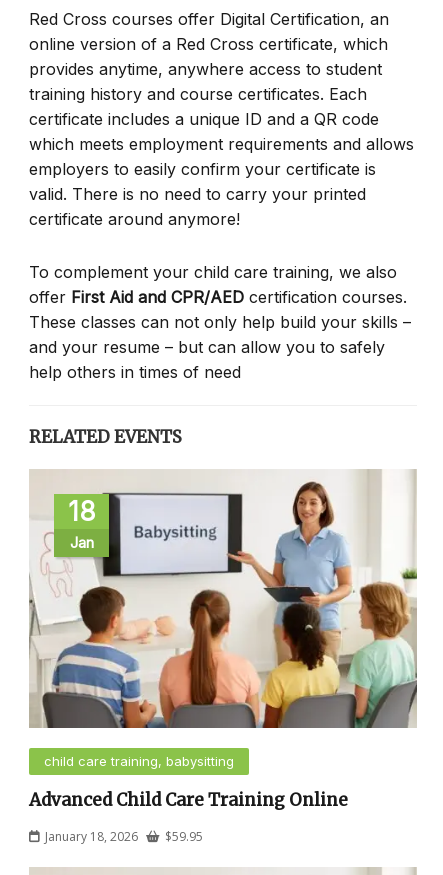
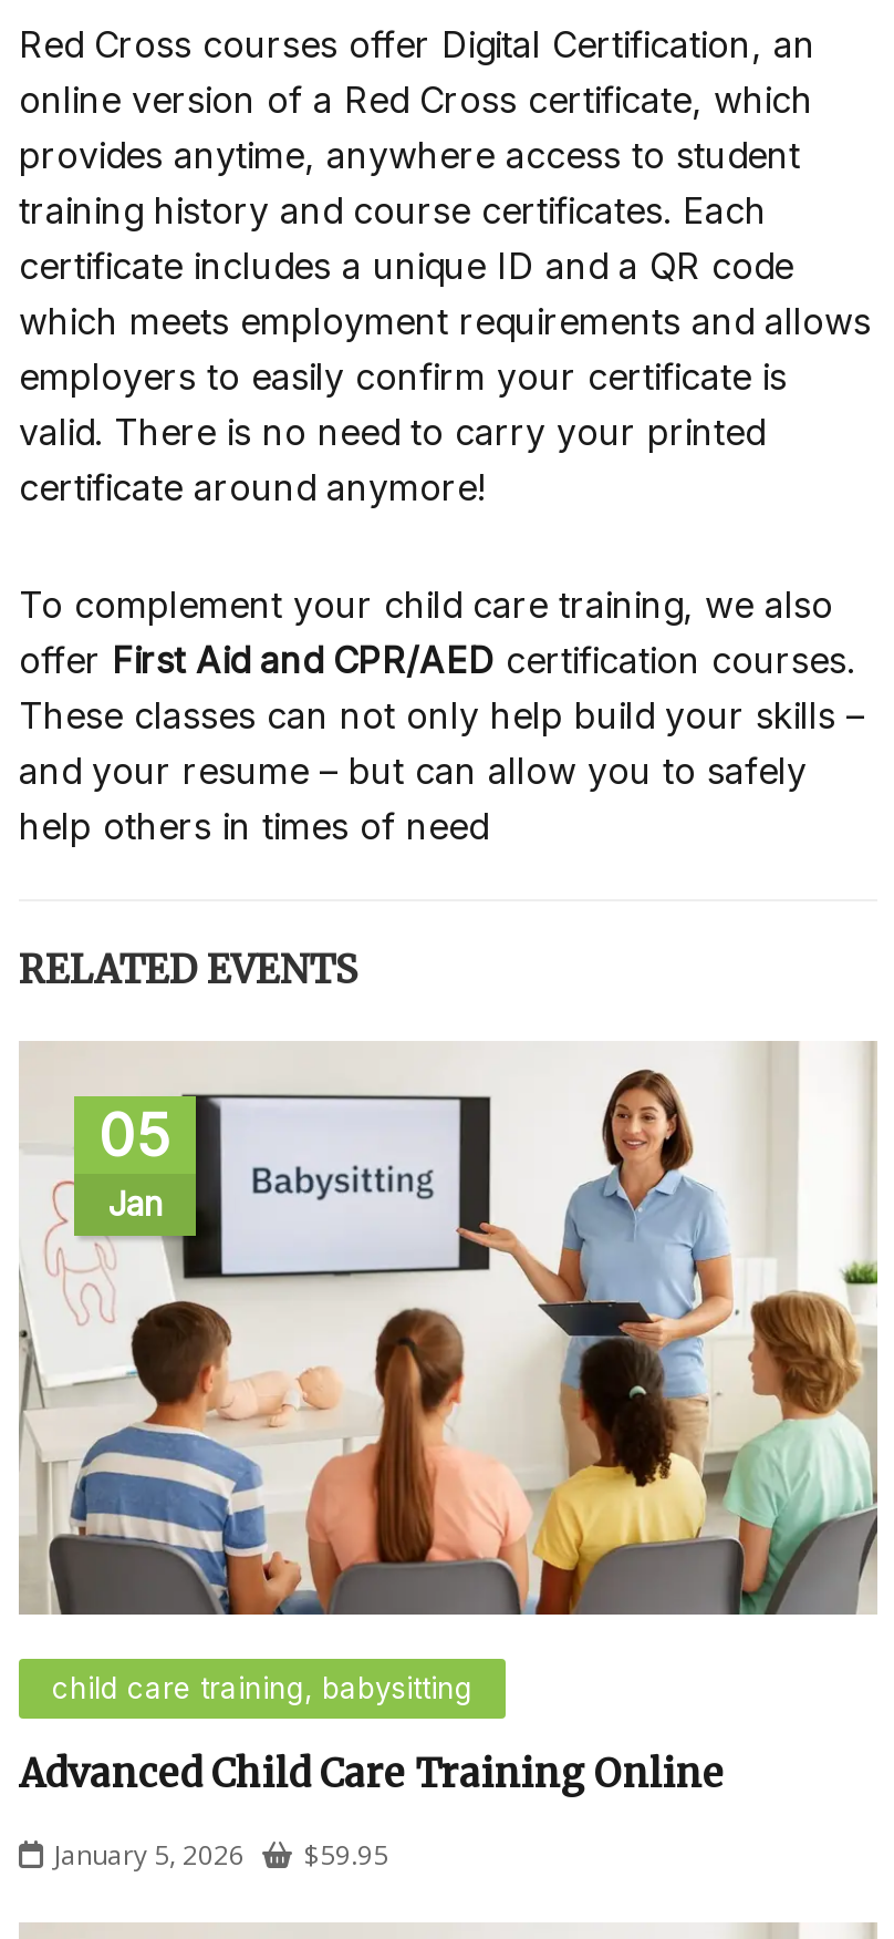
- 18
+ 05

- January 18, 2026 $59.95
+ January 5, 2026 $59.95
